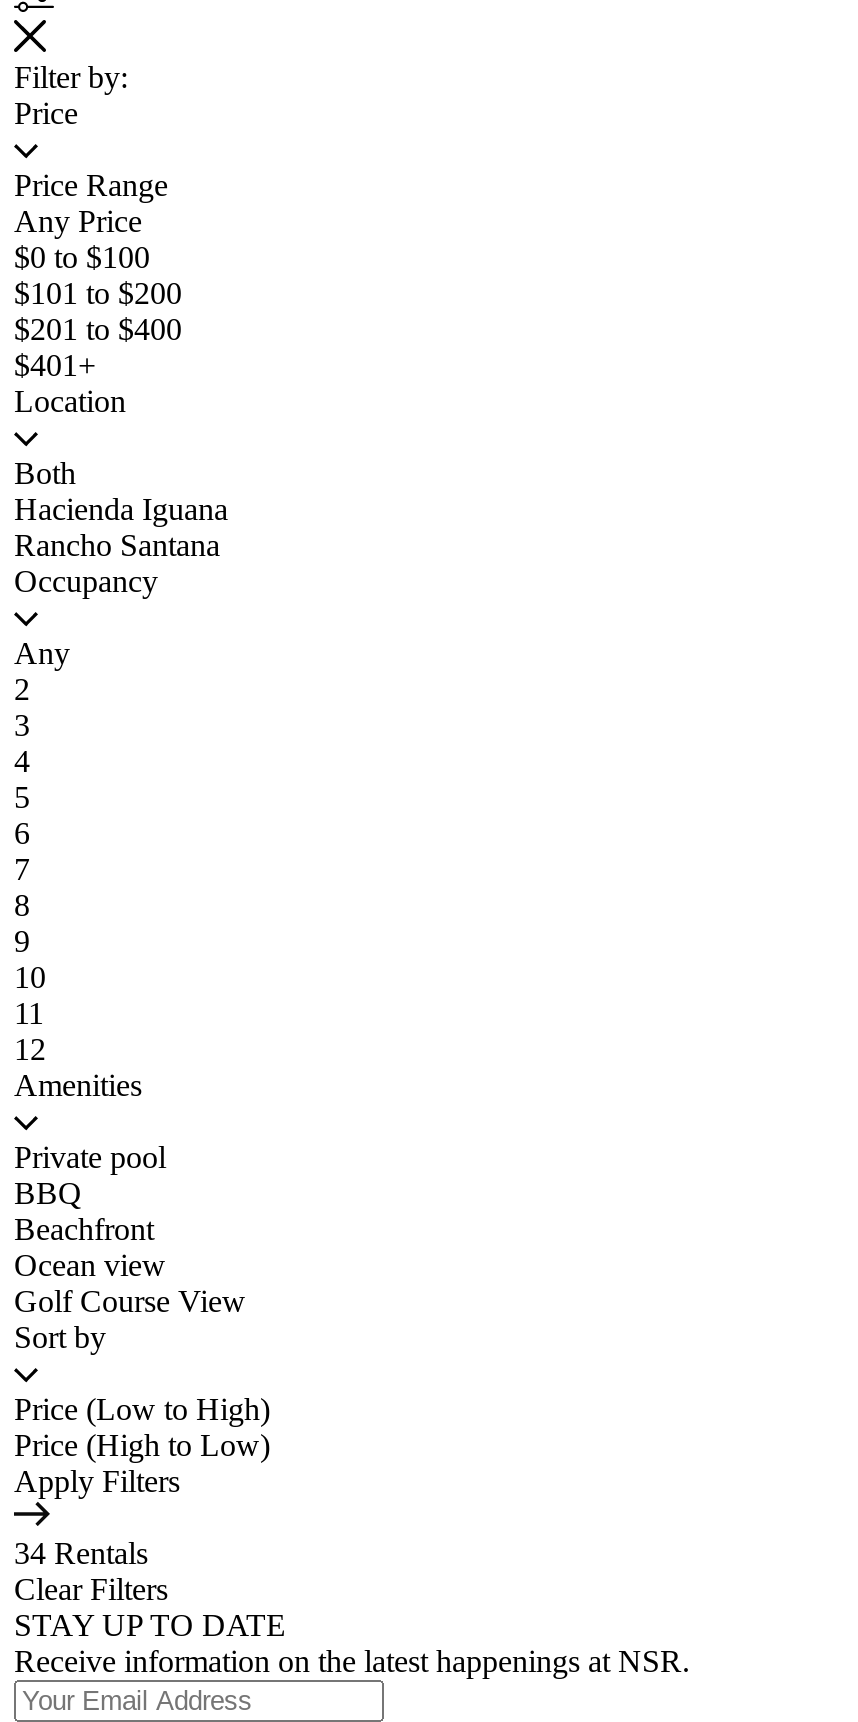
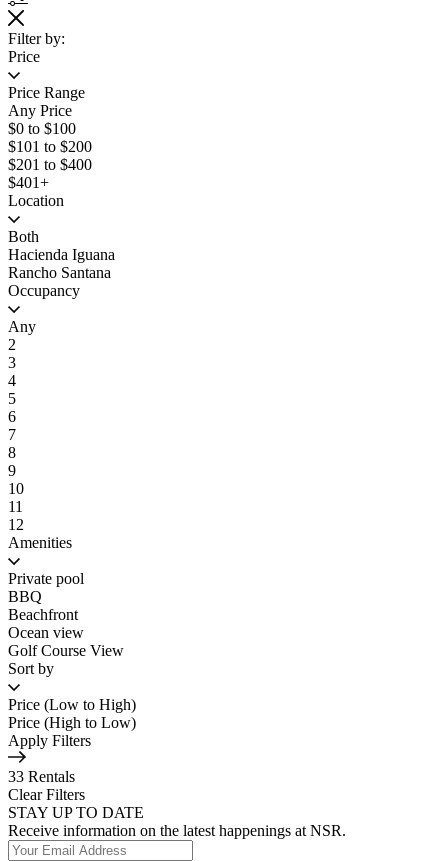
- 34 Rentals
+ 33 Rentals
